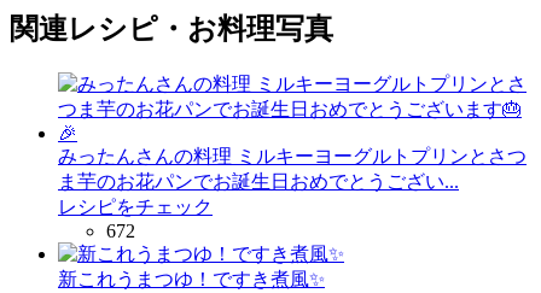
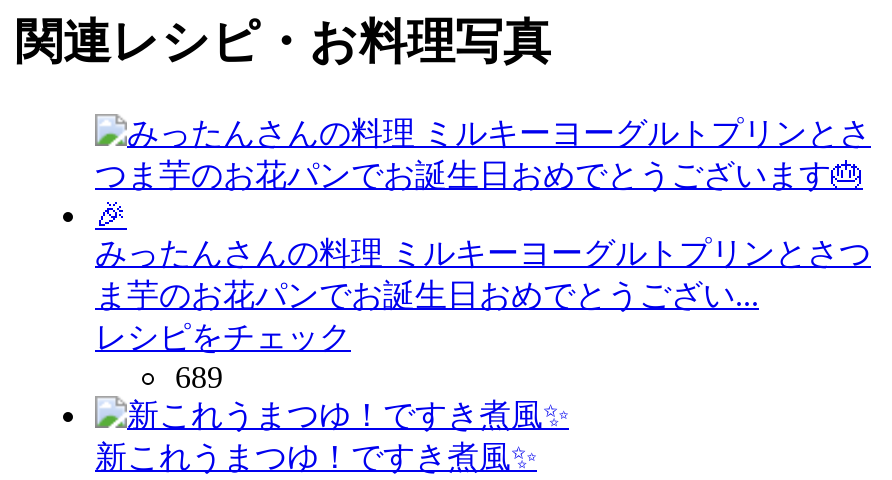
- 672
+ 689
